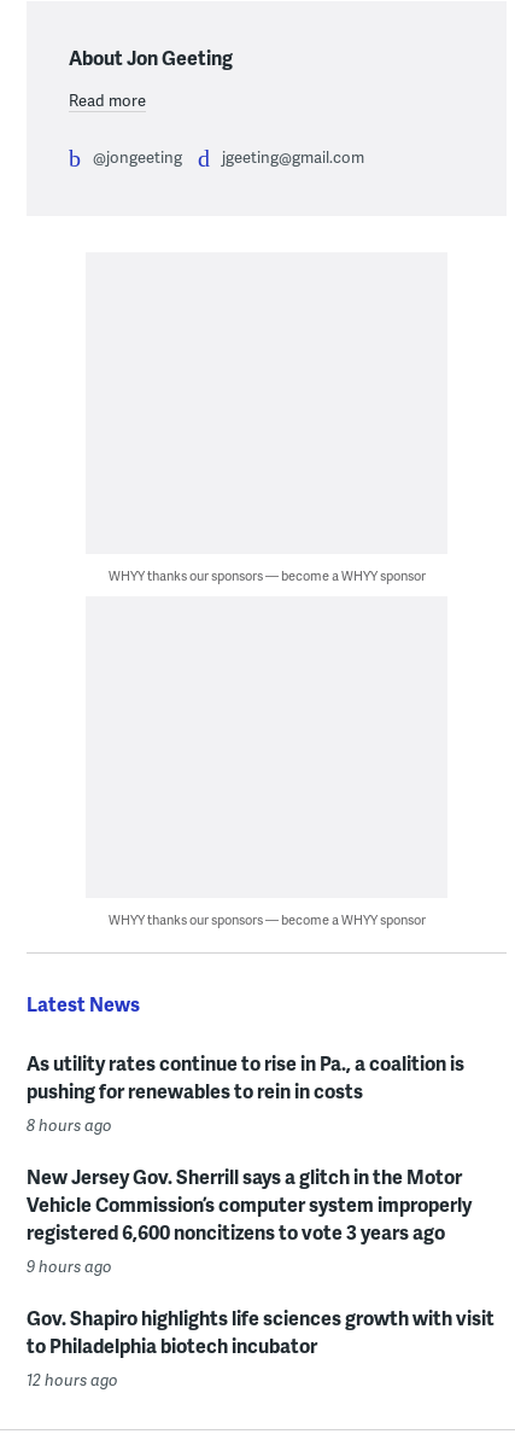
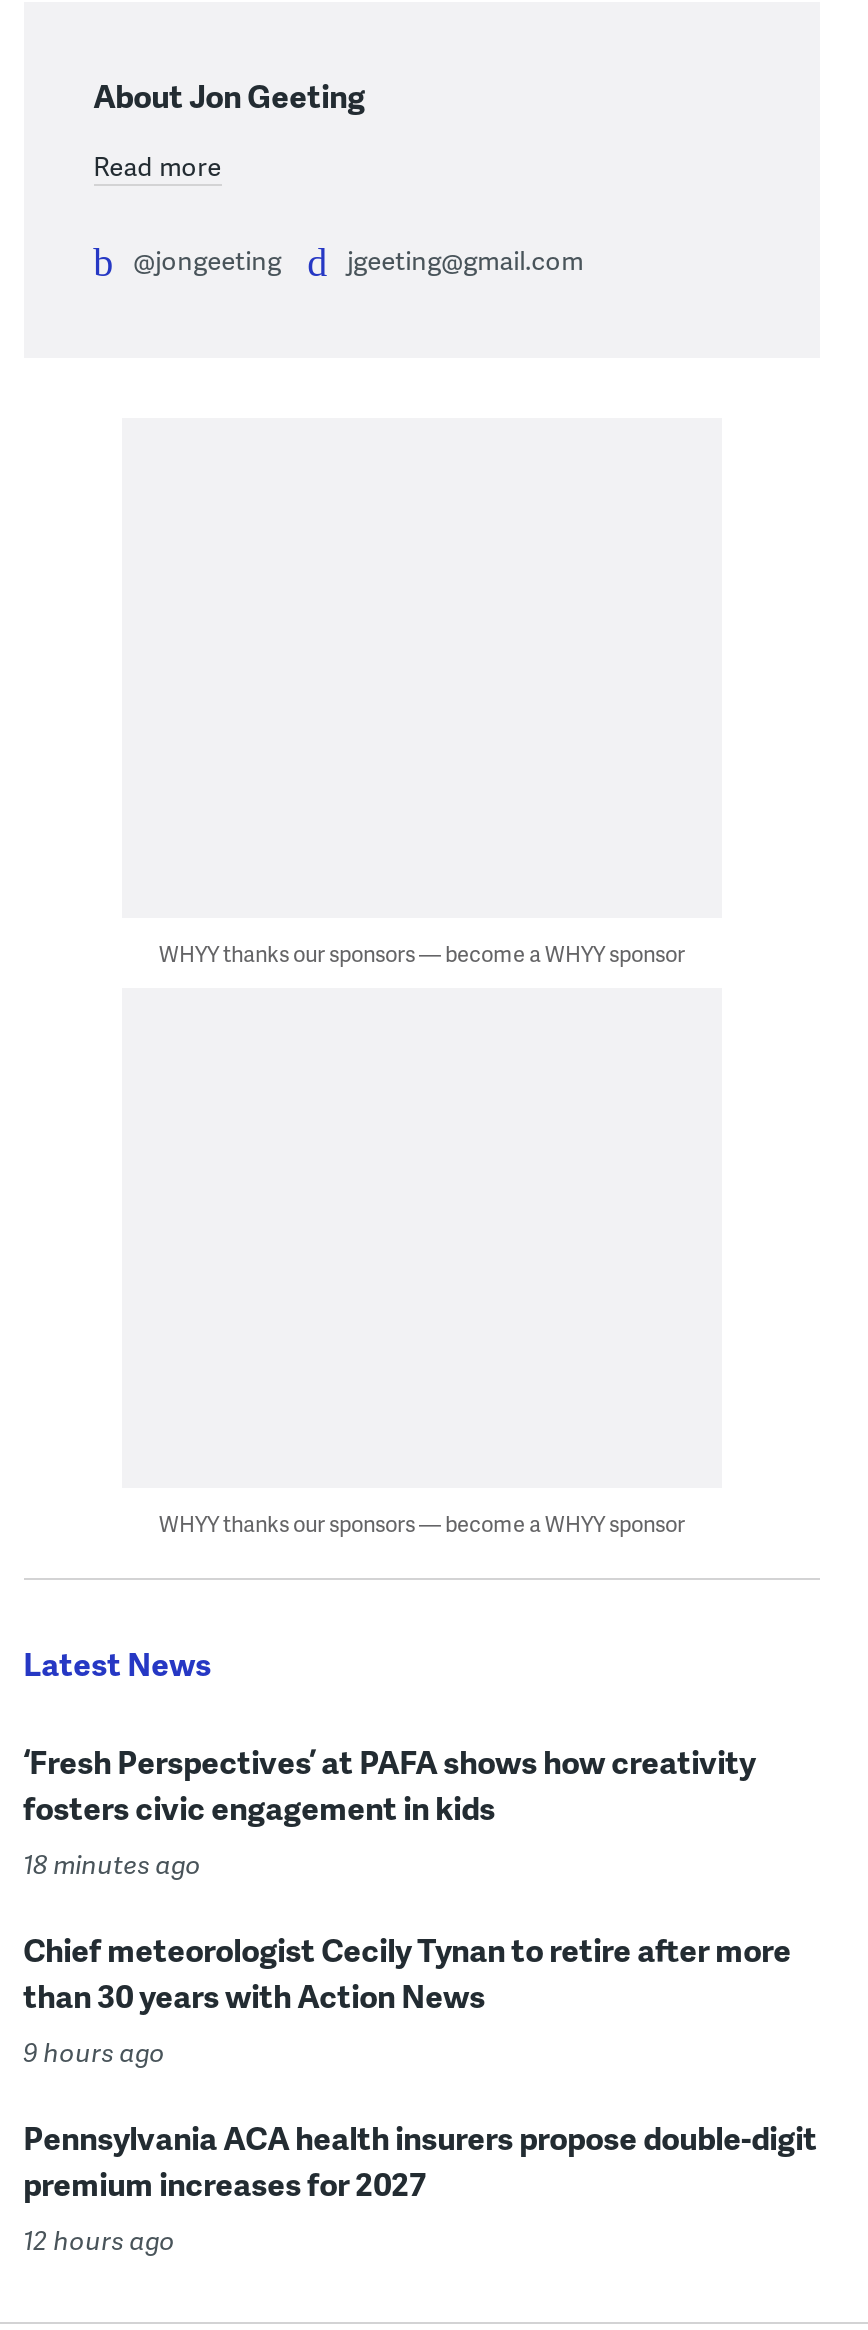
- As utility rates continue to rise in Pa., a coalition is
- pushing for renewables to rein in costs
- 8 hours ago
+ ‘Fresh Perspectives’ at PAFA shows how creativity
+ fosters civic engagement in kids
+ 18 minutes ago

- New Jersey Gov. Sherrill says a glitch in the Motor
- Vehicle Commission’s computer system improperly
- registered 6,600 noncitizens to vote 3 years ago
+ Chief meteorologist Cecily Tynan to retire after more
+ than 30 years with Action News

- Gov. Shapiro highlights life sciences growth with visit
- to Philadelphia biotech incubator
+ Pennsylvania ACA health insurers propose double-digit
+ premium increases for 2027
